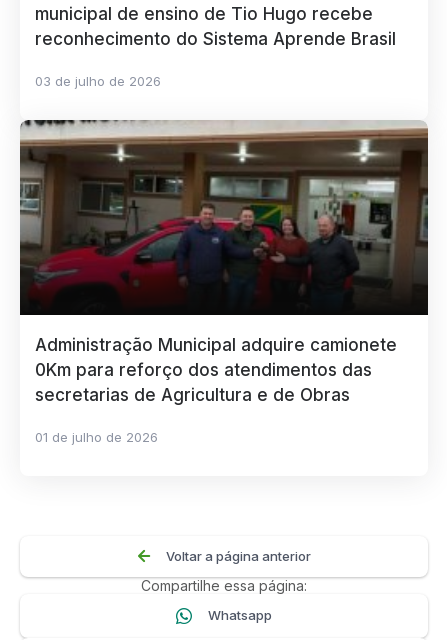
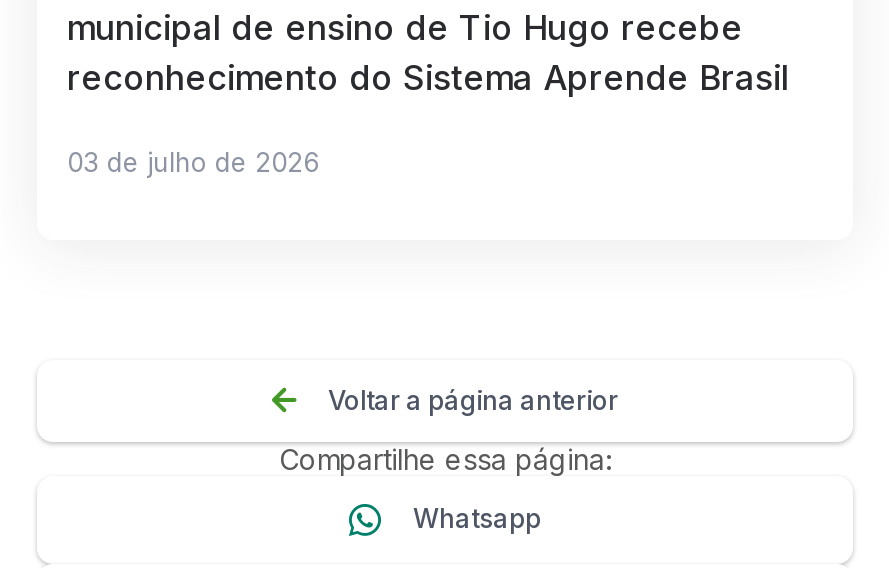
- [image]
- Administração Municipal adquire camionete
- 0Km para reforço dos atendimentos das
- secretarias de Agricultura e de Obras
- 01 de julho de 2026
